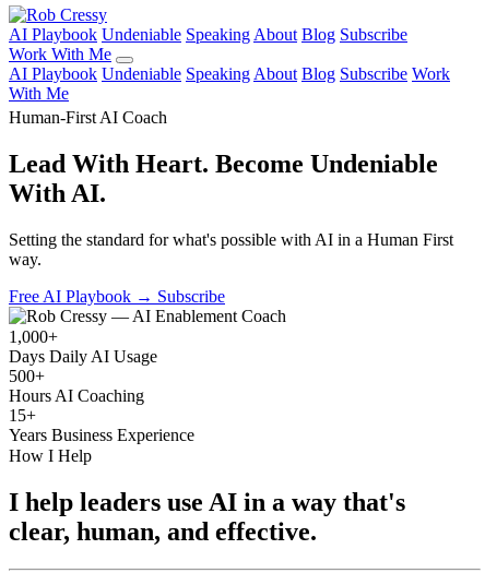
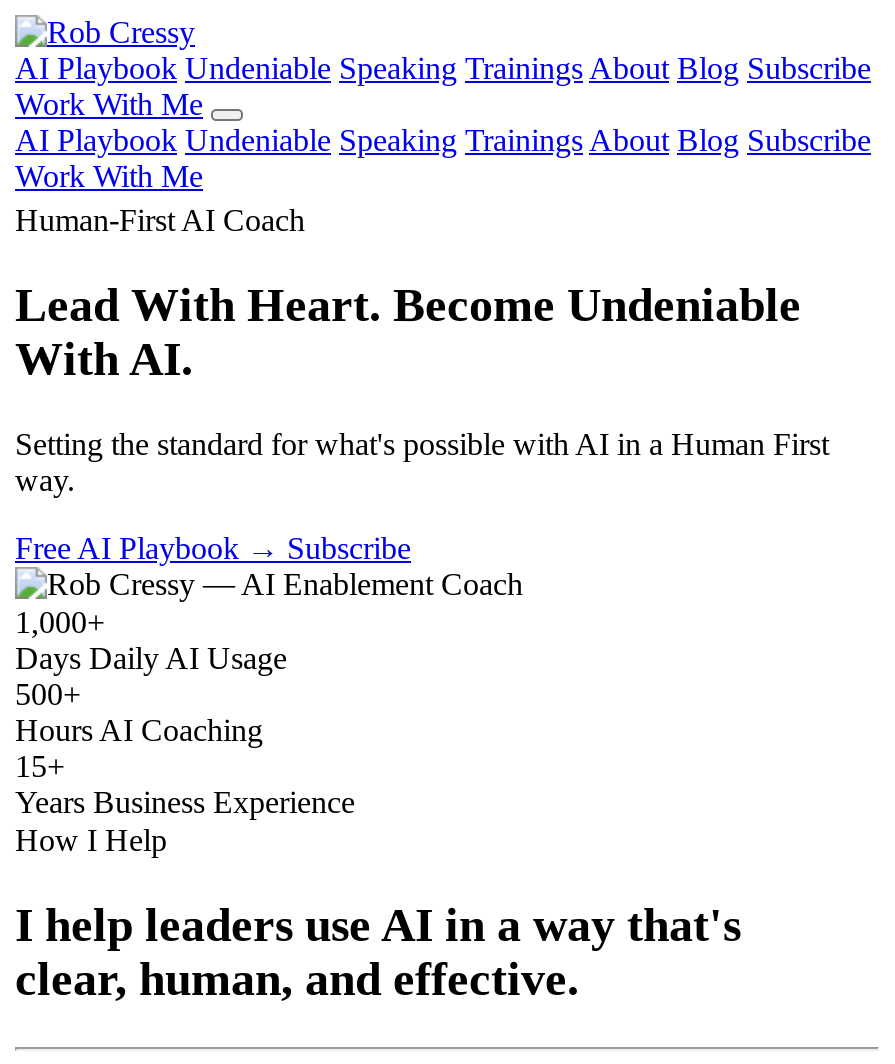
- AI Playbook Undeniable Speaking About Blog Subscribe
+ AI Playbook Undeniable Speaking Trainings About Blog Subscribe

- AI Playbook Undeniable Speaking About Blog Subscribe Work
- With Me
+ AI Playbook Undeniable Speaking Trainings About Blog Subscribe
+ Work With Me
